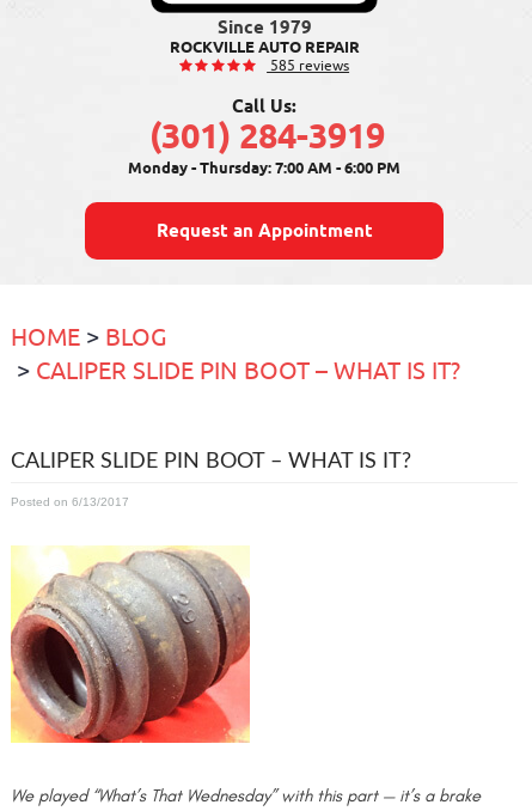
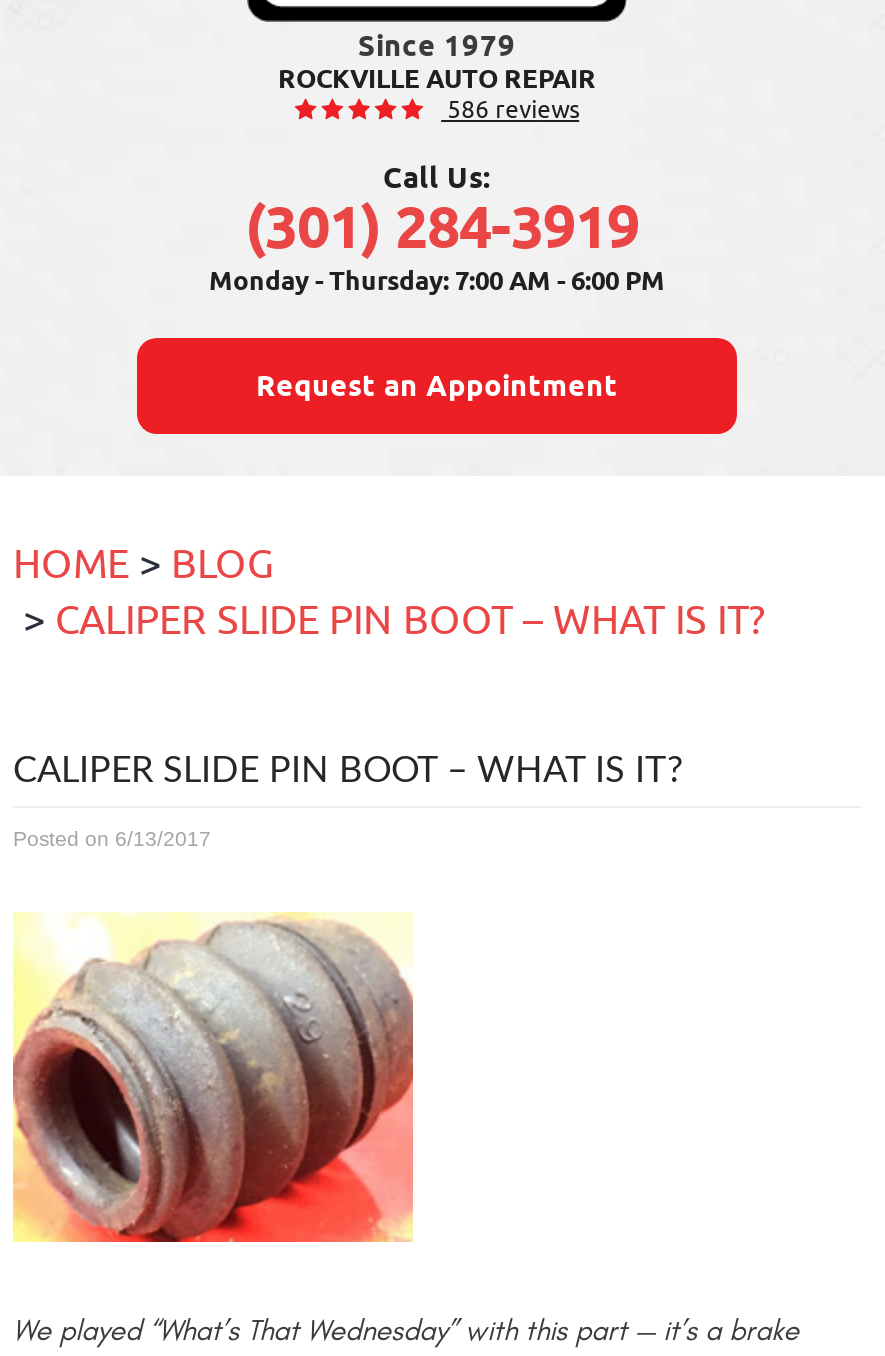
- 585 reviews
+ 586 reviews
